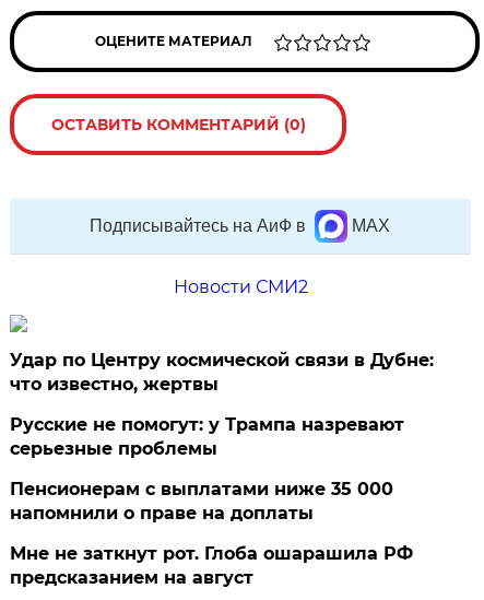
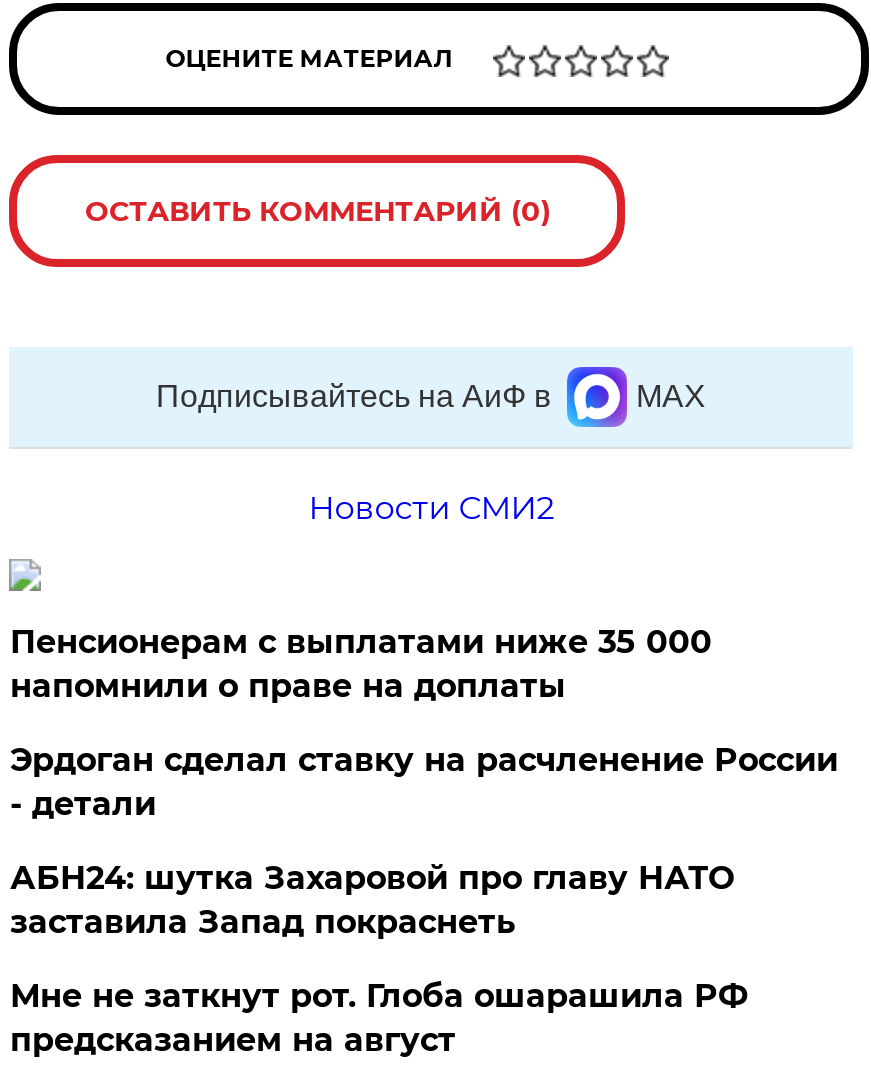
- Удар по Центру космической связи в Дубне:
- что известно, жертвы
- Русские не помогут: у Трампа назревают
- серьезные проблемы

moved up: Пенсионерам с выплатами ниже 35 000 | напомнили о праве на доплаты

+ Эрдоган сделал ставку на расчленение России
+ - детали
+ АБН24: шутка Захаровой про главу НАТО
+ заставила Запад покраснеть
